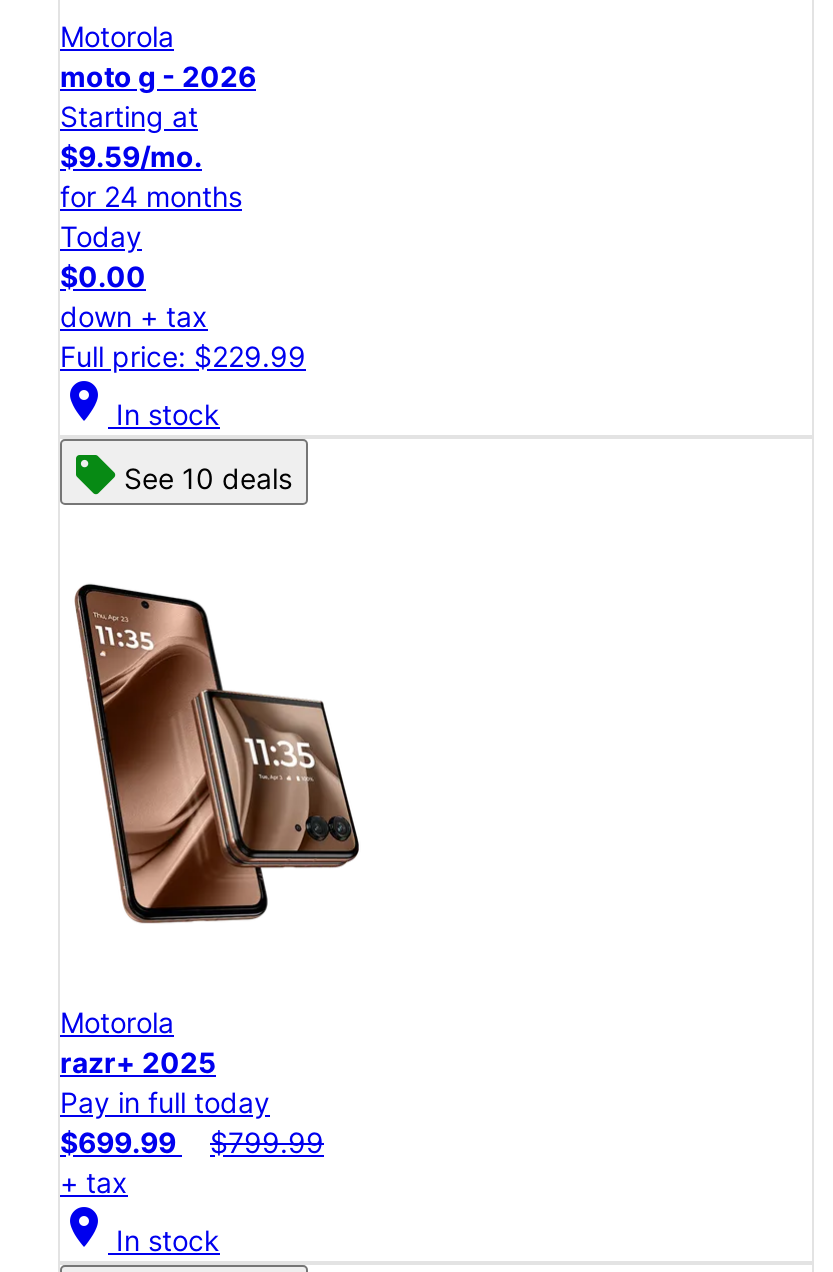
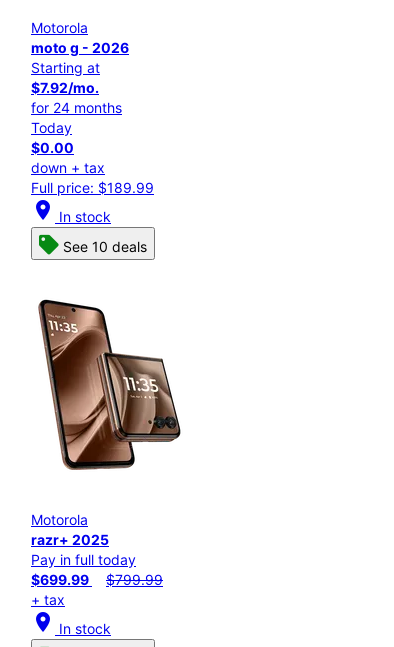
- $9.59/mo.
+ $7.92/mo.

- Full price: $229.99
+ Full price: $189.99
